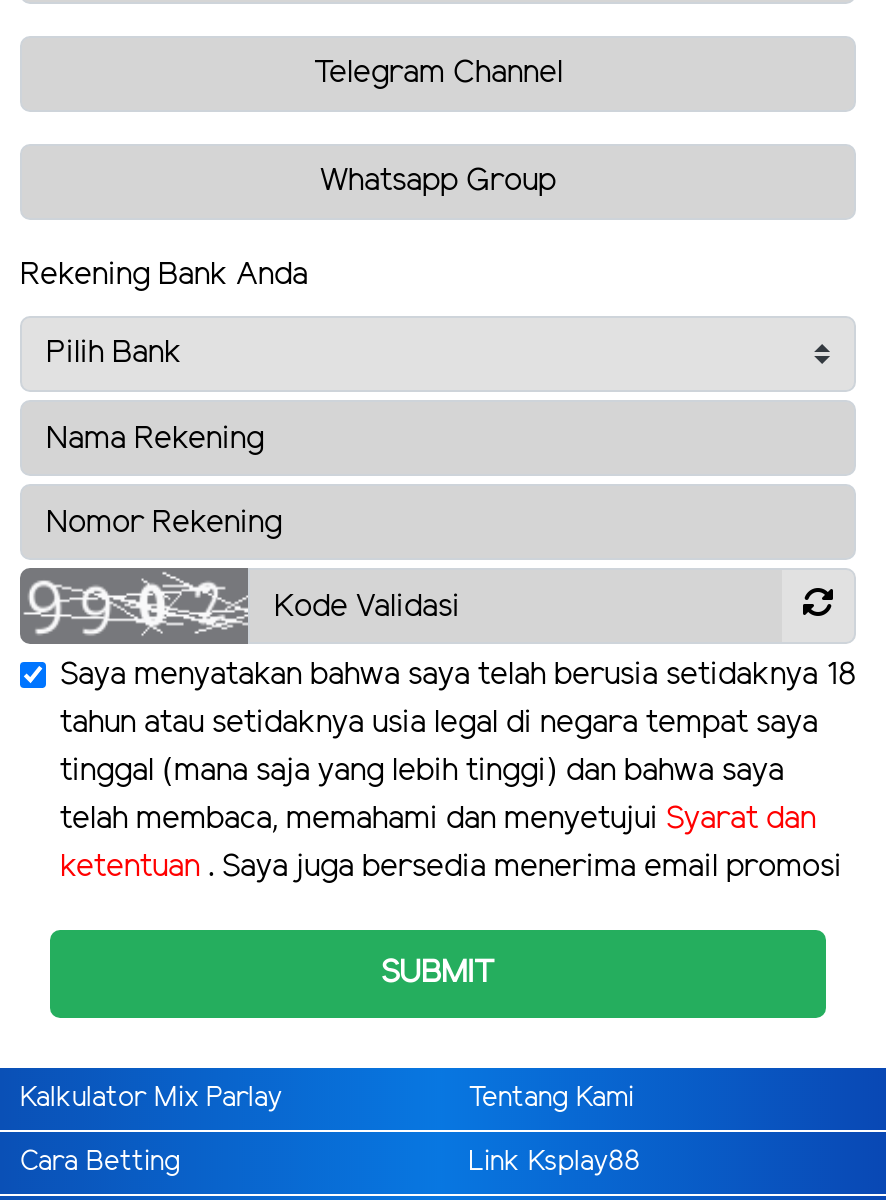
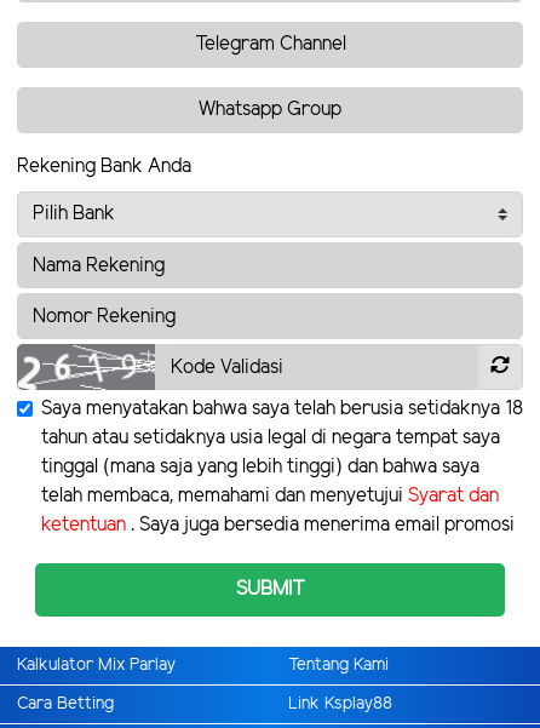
- [image]
+ [image]
